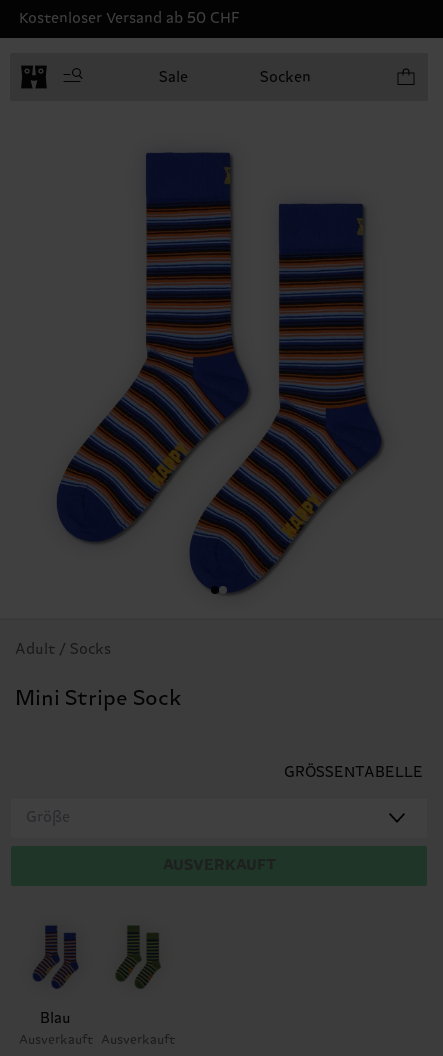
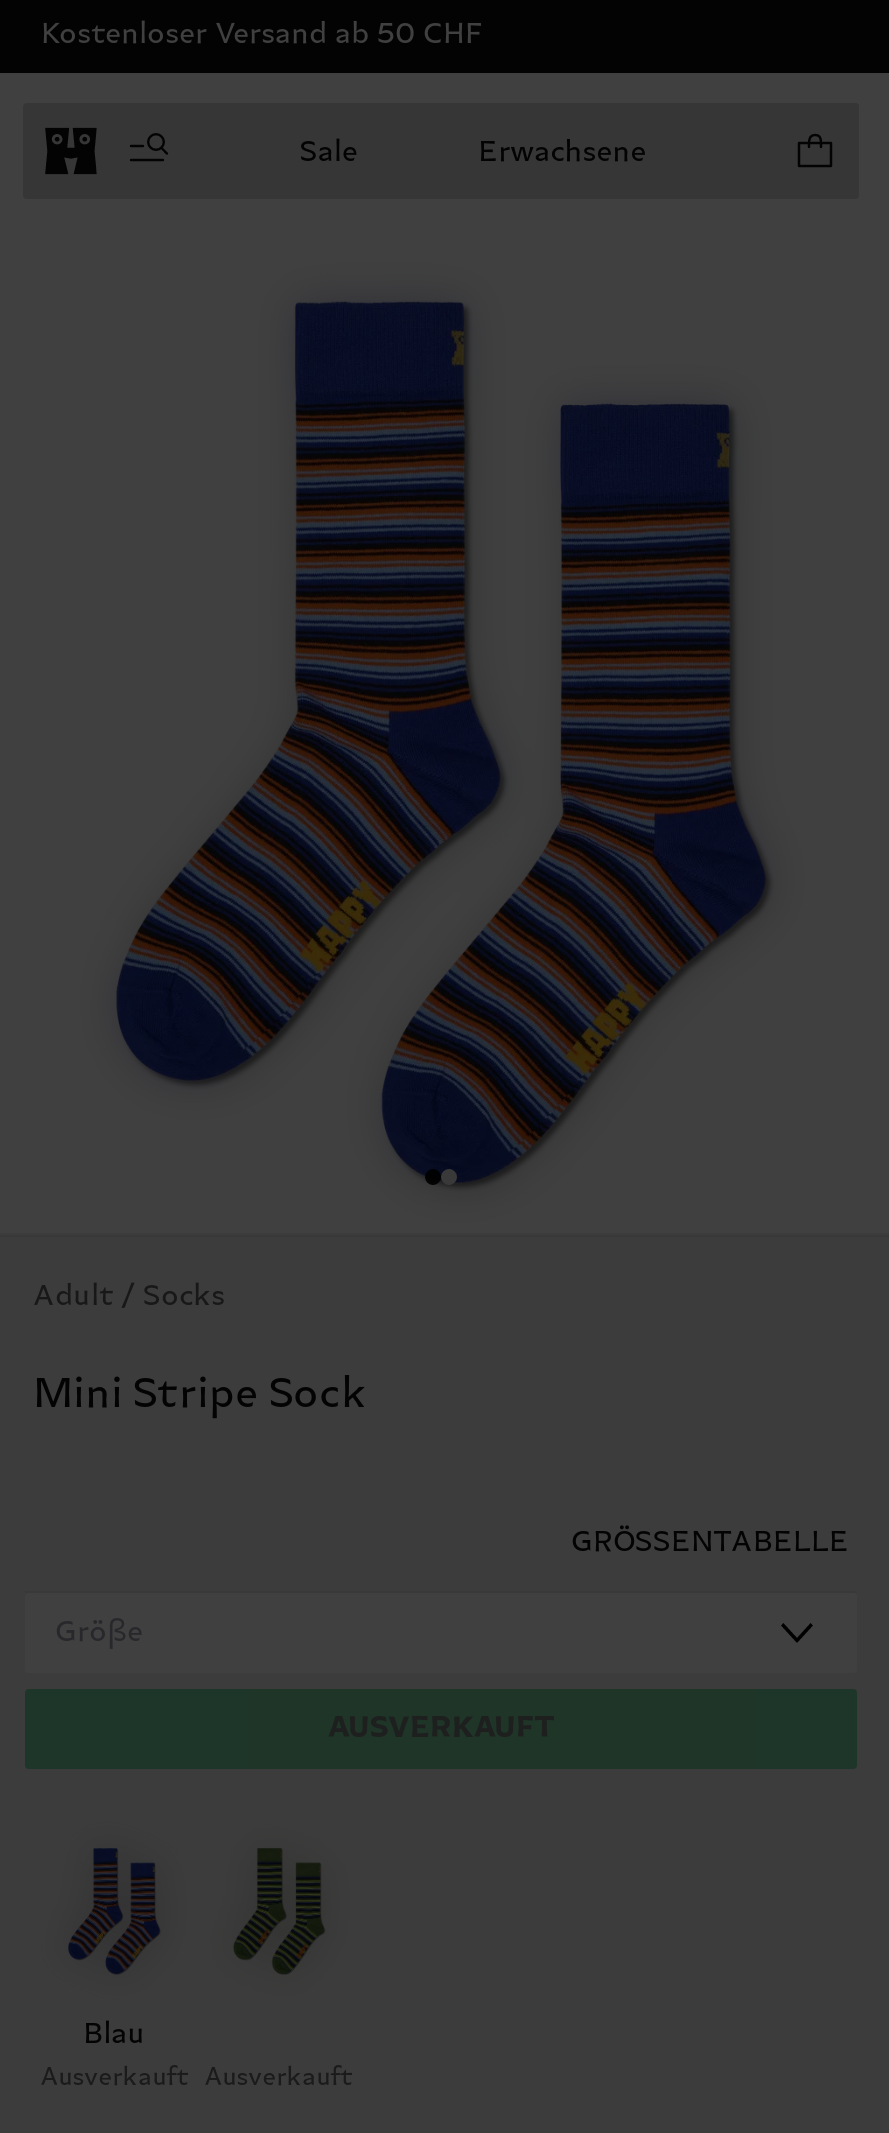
- Socken
+ Erwachsene
